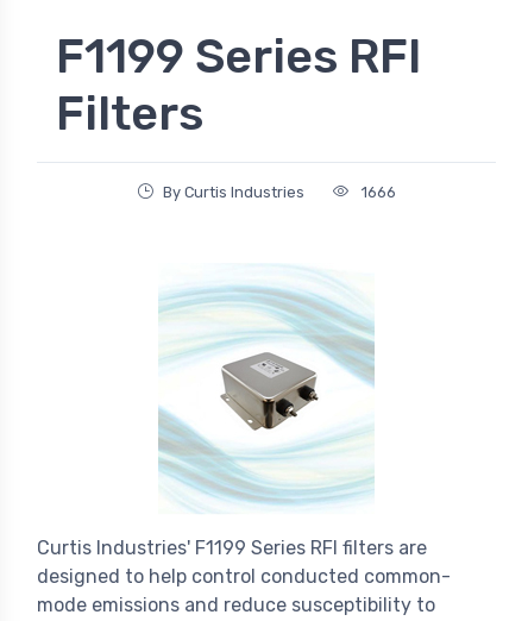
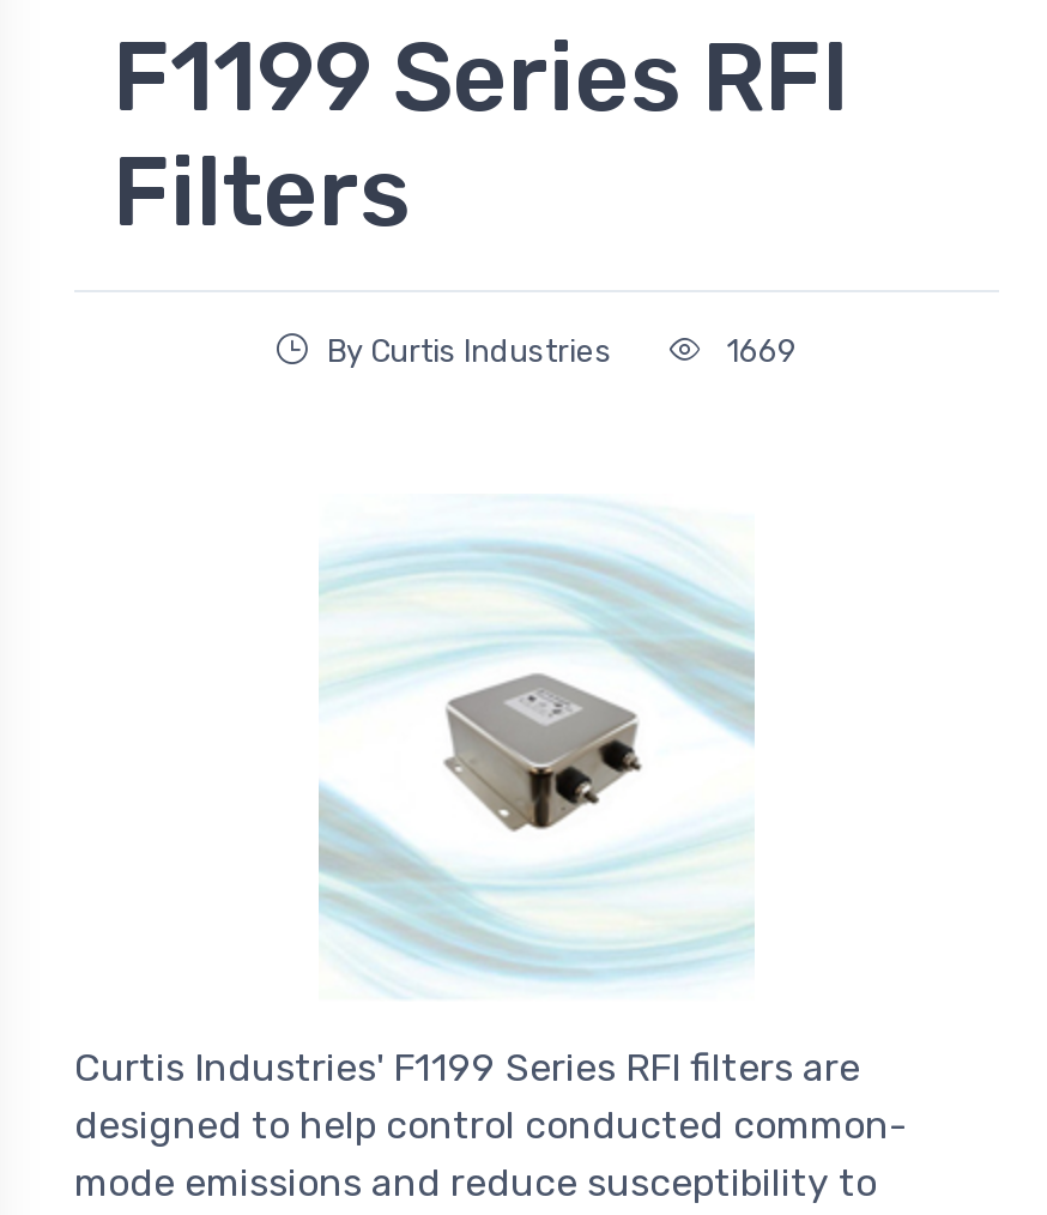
- 1666
+ 1669
